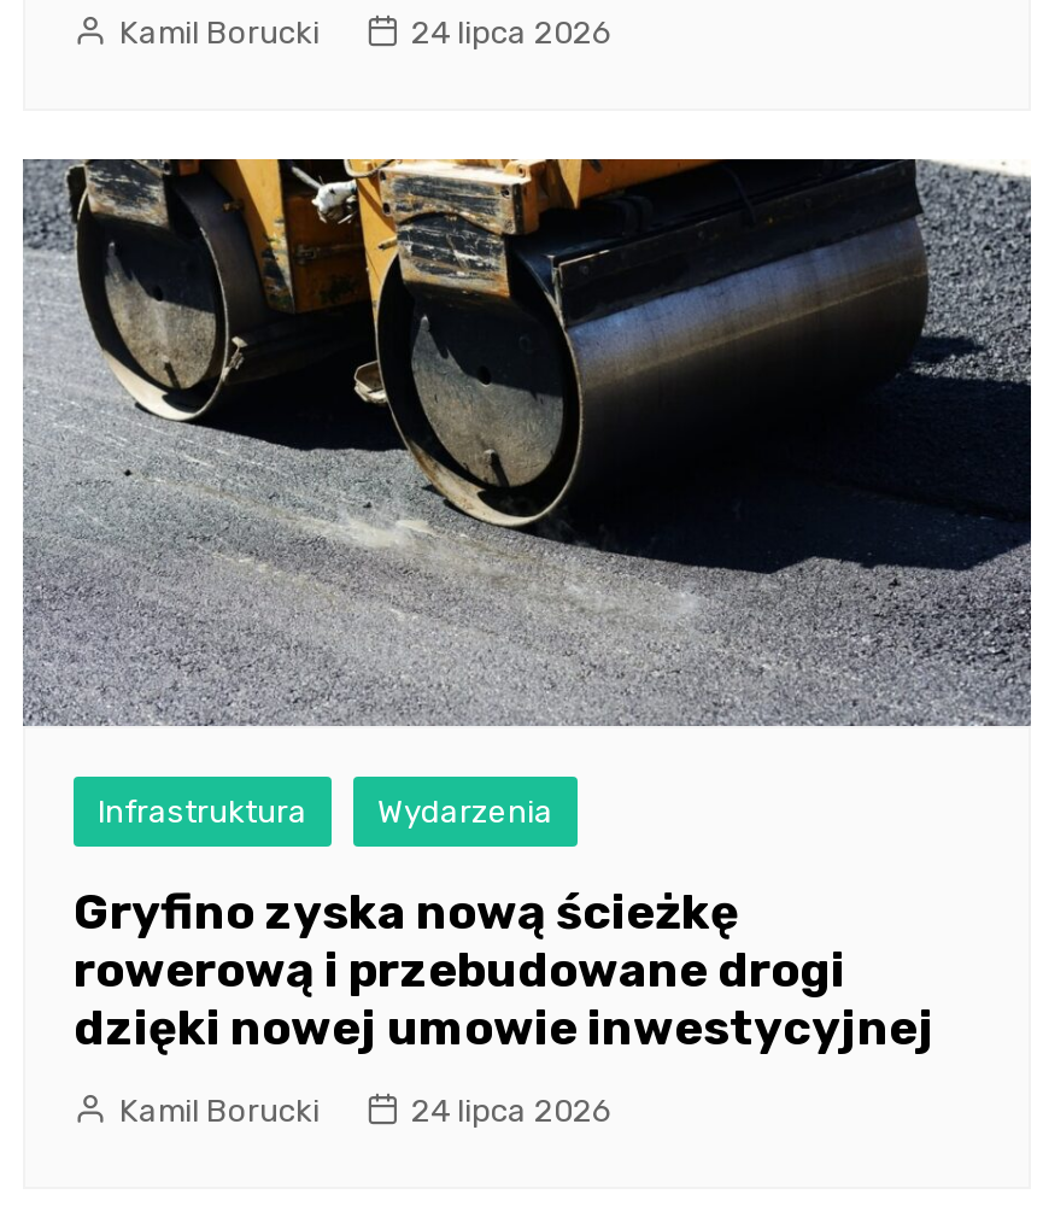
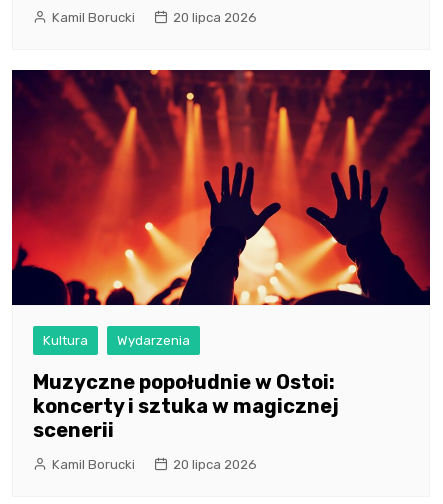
- 24 lipca 2026
+ 20 lipca 2026

- [image]
- Infrastruktura
+ [image]
+ Kultura

- Gryfino zyska nową ścieżkę
- rowerową i przebudowane drogi
- dzięki nowej umowie inwestycyjnej
+ Muzyczne popołudnie w Ostoi:
+ koncerty i sztuka w magicznej
+ scenerii

- 24 lipca 2026
+ 20 lipca 2026
